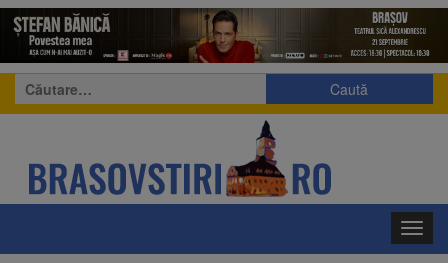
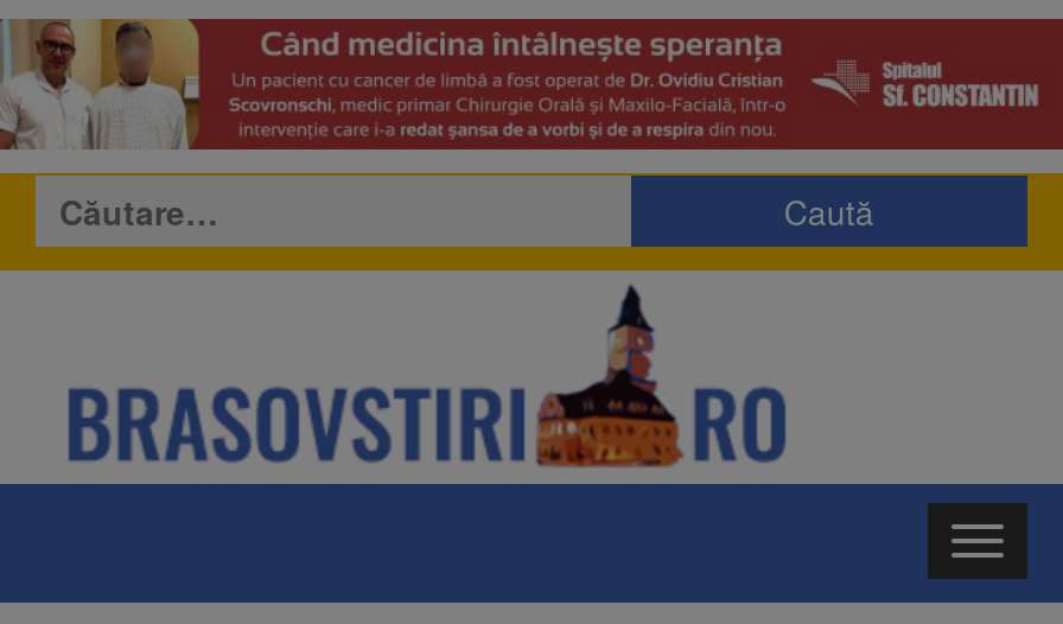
- [image]
+ [image]
